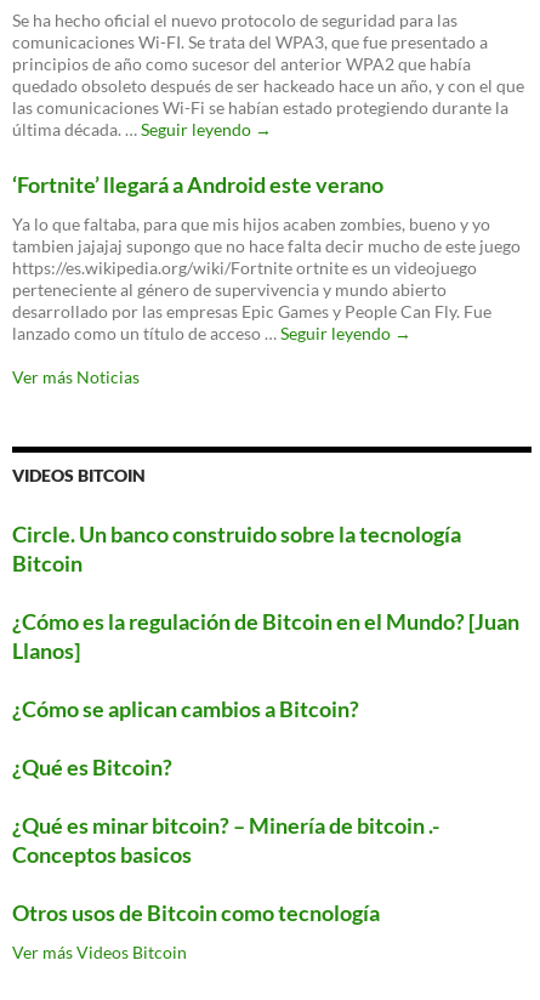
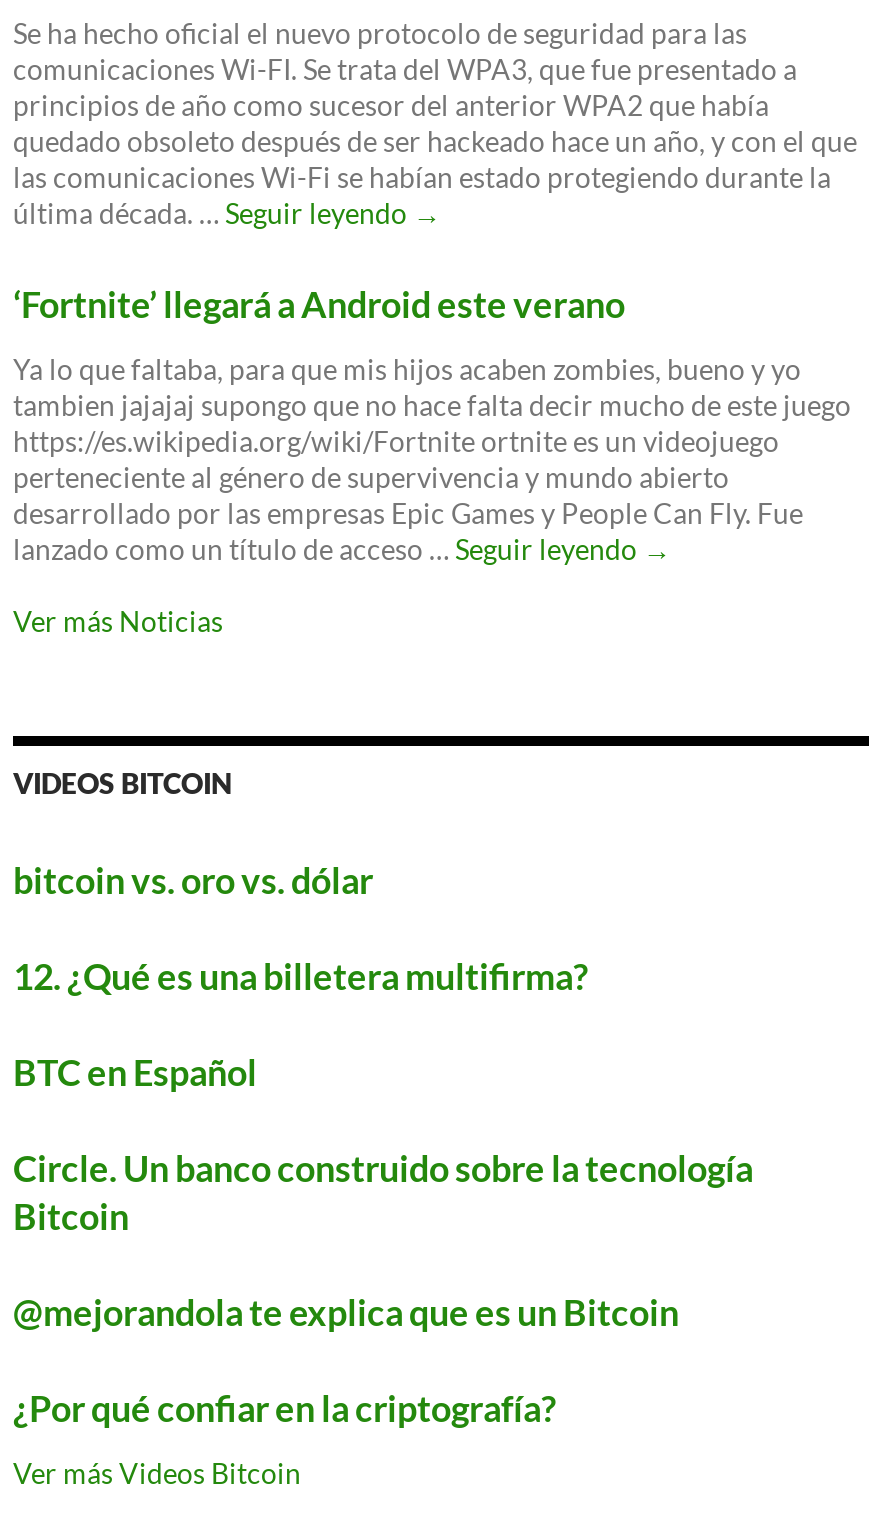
+ bitcoin vs. oro vs. dólar
+ 12. ¿Qué es una billetera multifirma?
+ BTC en Español

moved down: Circle. Un banco construido sobre la tecnología | Bitcoin

- ¿Cómo es la regulación de Bitcoin en el Mundo? [Juan
- Llanos]
- ¿Cómo se aplican cambios a Bitcoin?
- ¿Qué es Bitcoin?
- ¿Qué es minar bitcoin? – Minería de bitcoin .-
- Conceptos basicos
- Otros usos de Bitcoin como tecnología
+ @mejorandola te explica que es un Bitcoin
+ ¿Por qué confiar en la criptografía?
